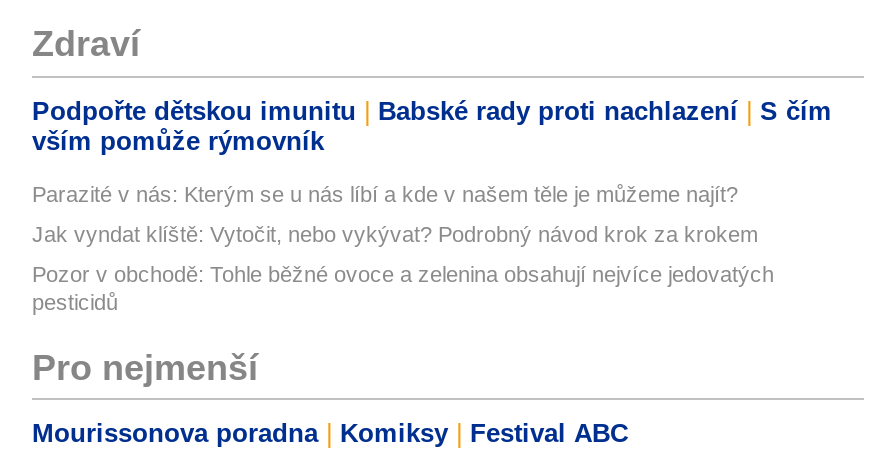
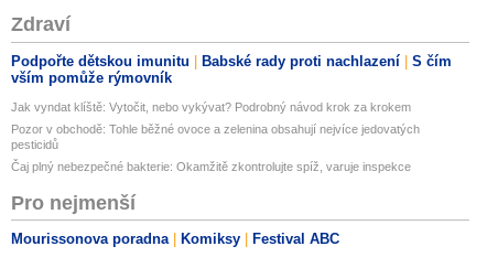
- Parazité v nás: Kterým se u nás líbí a kde v našem těle je můžeme najít?

moved up: Jak vyndat klíště: Vytočit, nebo vykývat? Podrobný návod krok za krokem | Pozor v obchodě: Tohle běžné ovoce a zelenina obsahují nejvíce jedovatých | pesticidů

+ Čaj plný nebezpečné bakterie: Okamžitě zkontrolujte spíž, varuje inspekce
